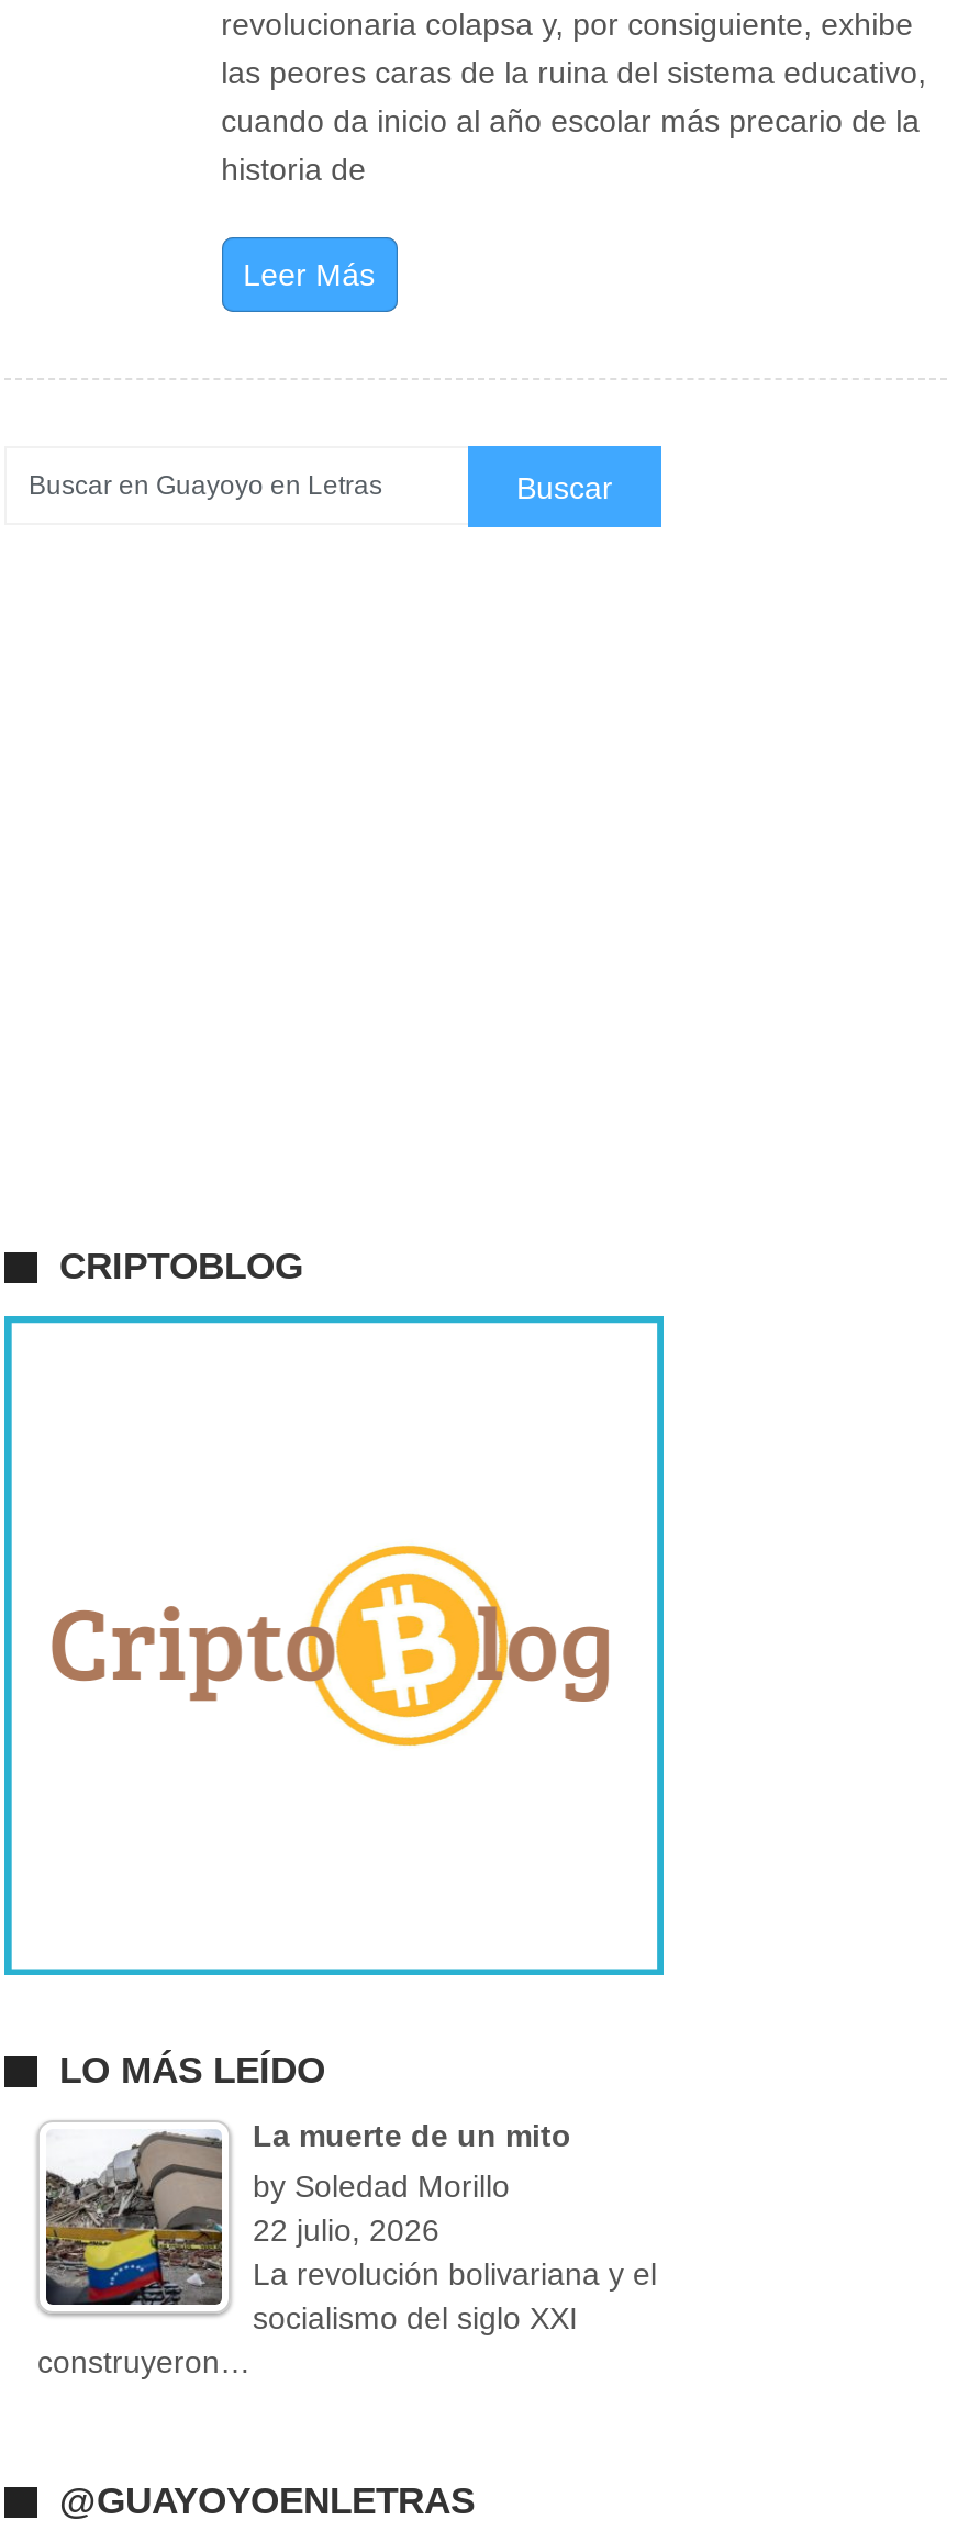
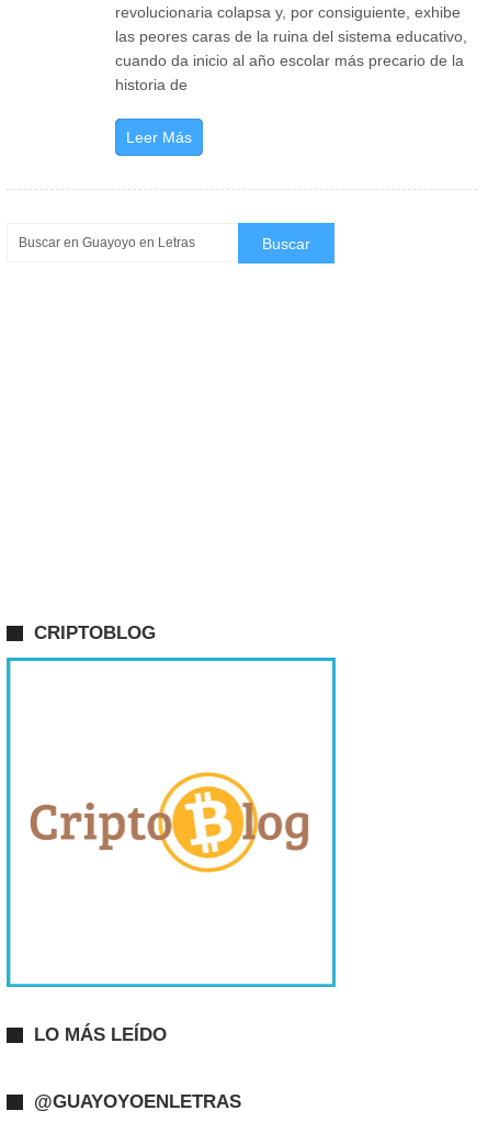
- [image]
- La muerte de un mito
- by Soledad Morillo
- 22 julio, 2026
- La revolución bolivariana y el
- socialismo del siglo XXI
- construyeron…
